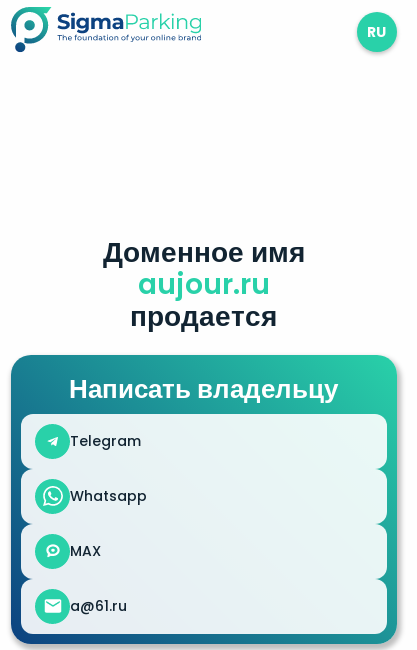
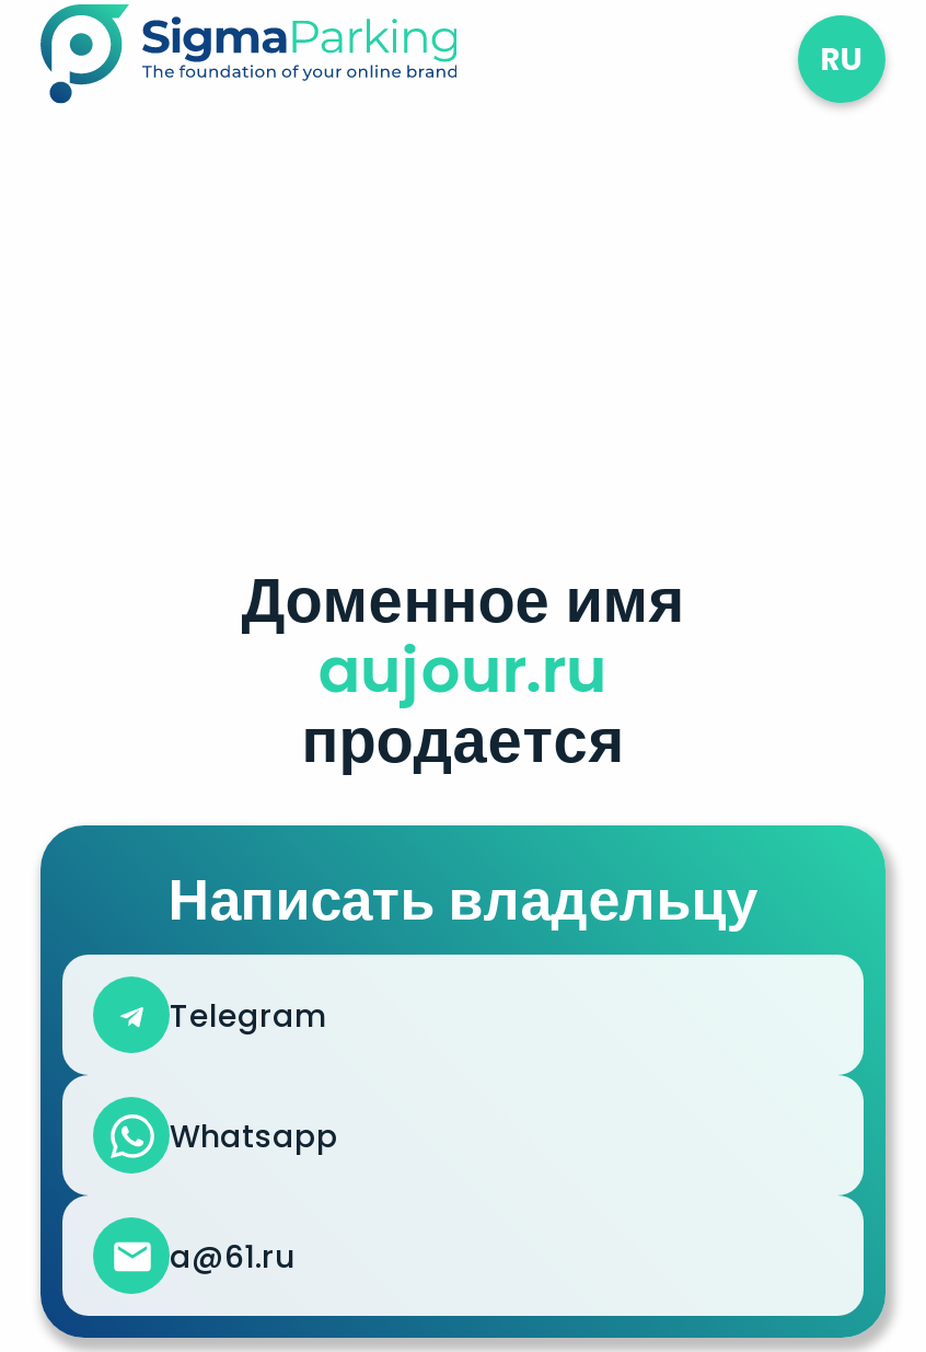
moved down: Доменное имя | aujour.ru | продается | Написать владельцу | Telegram | Whatsapp

- MAX
